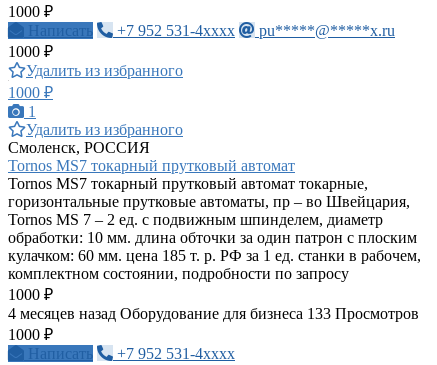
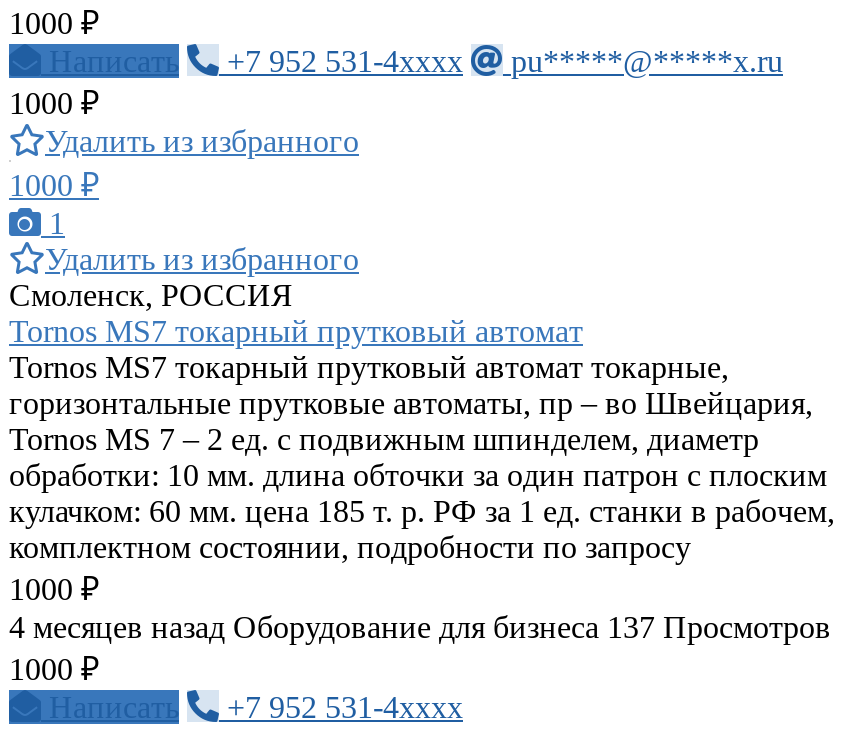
- 4 месяцев назад Оборудование для бизнеса 133 Просмотров
+ 4 месяцев назад Оборудование для бизнеса 137 Просмотров
